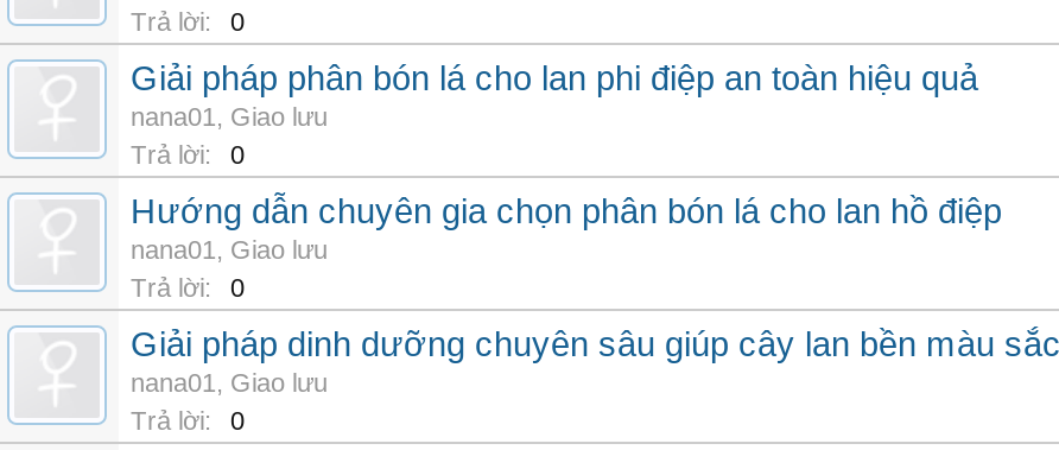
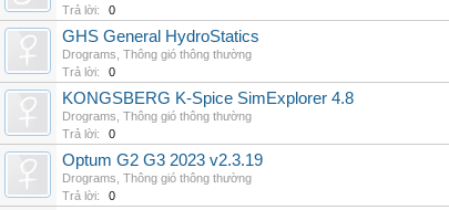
- Giải pháp phân bón lá cho lan phi điệp an toàn hiệu quả
- nana01, Giao lưu
+ GHS General HydroStatics
+ Drograms, Thông gió thông thường

- Hướng dẫn chuyên gia chọn phân bón lá cho lan hồ điệp
- nana01, Giao lưu
+ KONGSBERG K-Spice SimExplorer 4.8
+ Drograms, Thông gió thông thường

- Giải pháp dinh dưỡng chuyên sâu giúp cây lan bền màu sắc
- nana01, Giao lưu
+ Optum G2 G3 2023 v2.3.19
+ Drograms, Thông gió thông thường
